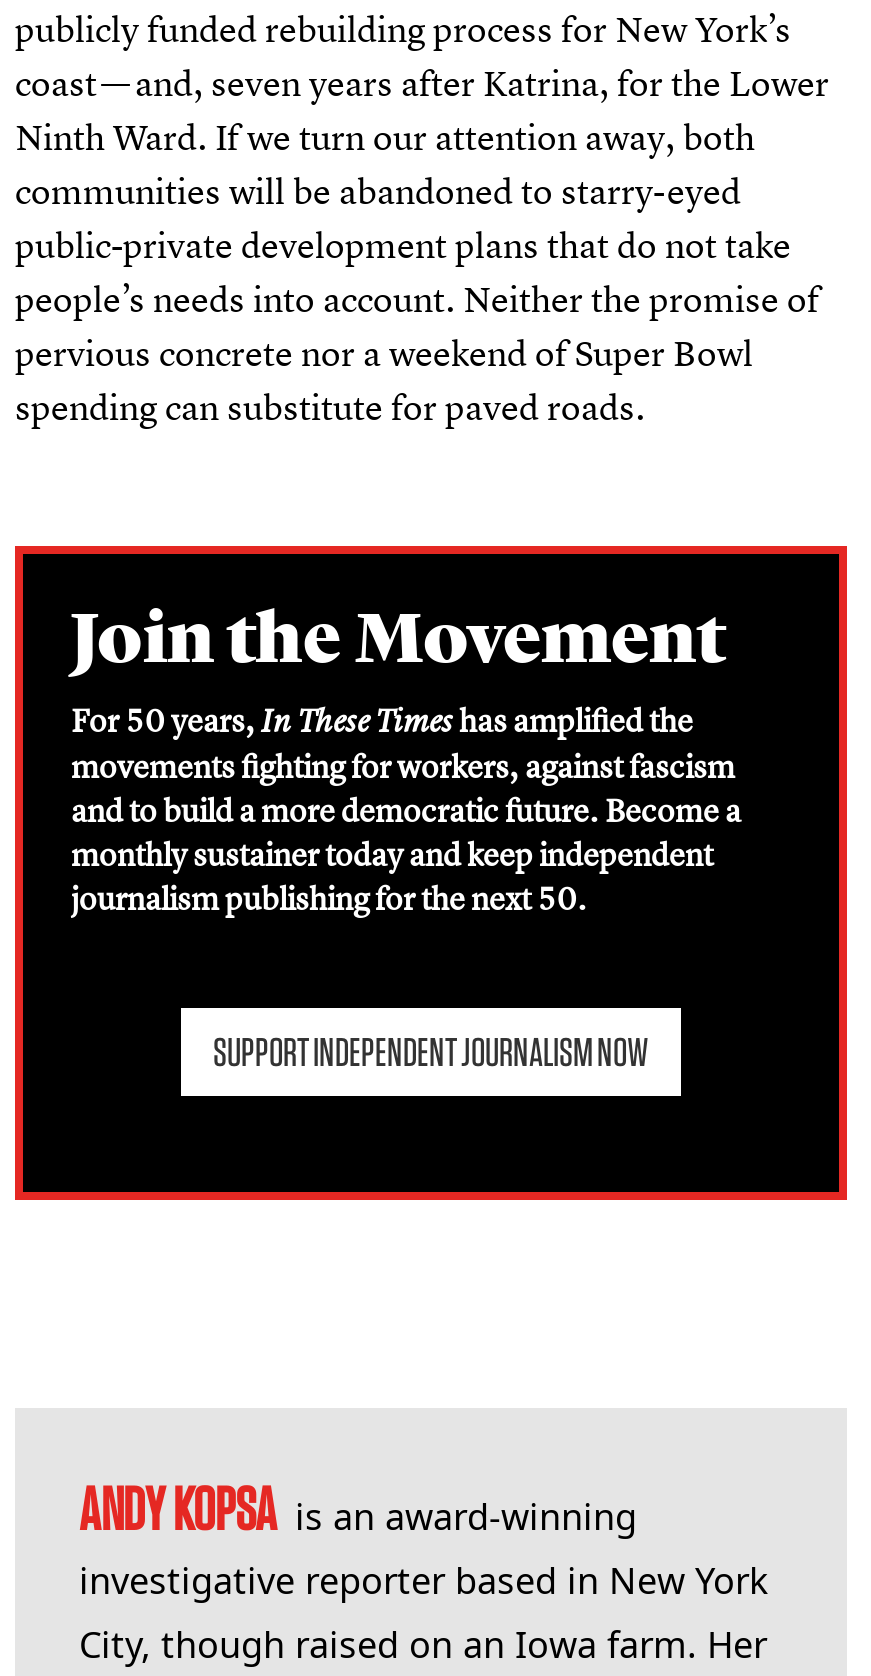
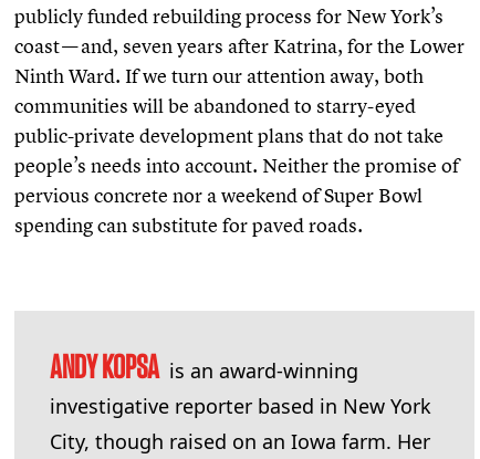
- [image]
- Join the Movement
- For 50 years,In These Timeshas amplified the
- movements fighting for workers, against fascism
- and to build a more democratic future. Become a
- monthly sustainer today and keep independent
- journalism publishing for the next 50.
- SUPPORT INDEPENDENT JOURNALISM NOW
